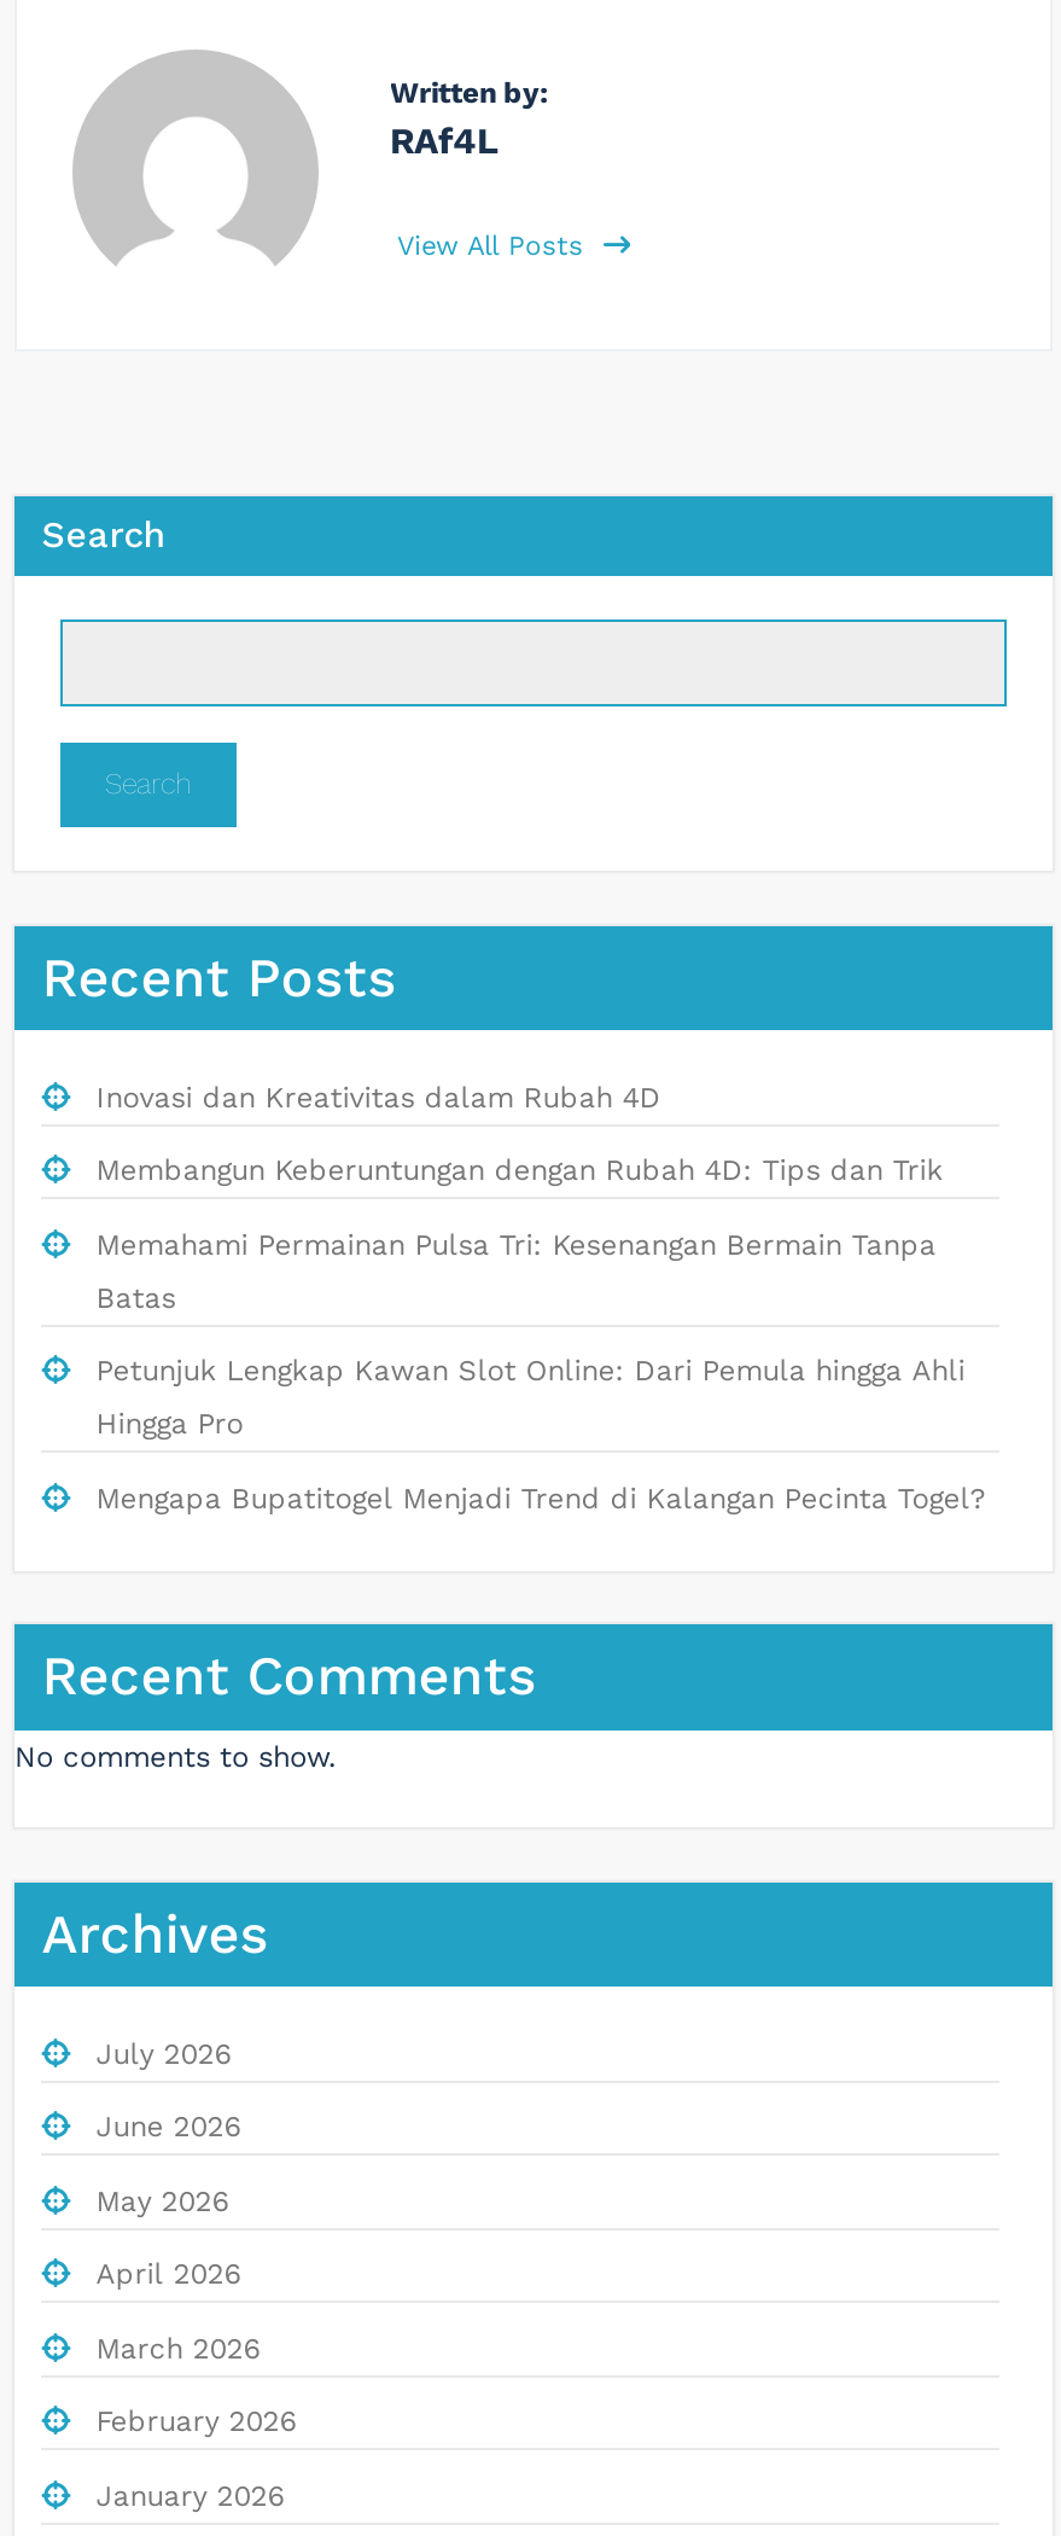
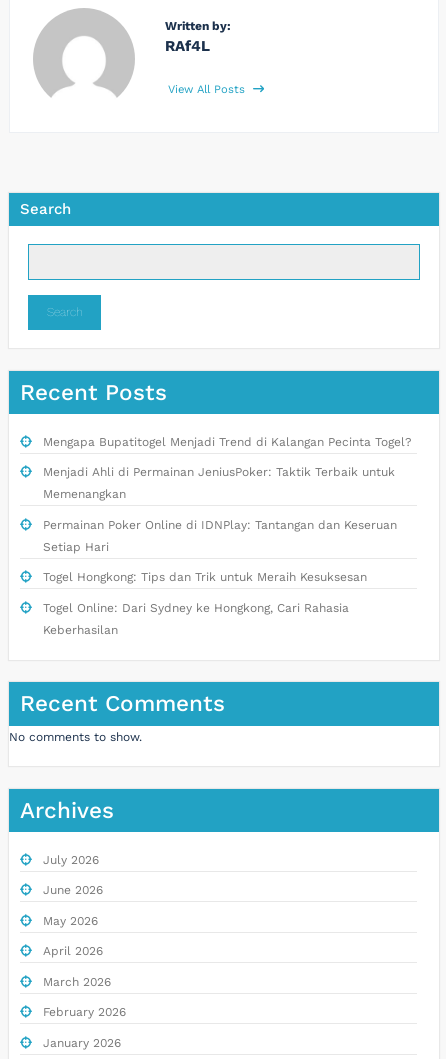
- Inovasi dan Kreativitas dalam Rubah 4D
- Membangun Keberuntungan dengan Rubah 4D: Tips dan Trik
- Memahami Permainan Pulsa Tri: Kesenangan Bermain Tanpa
- Batas
- Petunjuk Lengkap Kawan Slot Online: Dari Pemula hingga Ahli
- Hingga Pro

moved up: Mengapa Bupatitogel Menjadi Trend di Kalangan Pecinta Togel?

+ Menjadi Ahli di Permainan JeniusPoker: Taktik Terbaik untuk
+ Memenangkan
+ Permainan Poker Online di IDNPlay: Tantangan dan Keseruan
+ Setiap Hari
+ Togel Hongkong: Tips dan Trik untuk Meraih Kesuksesan
+ Togel Online: Dari Sydney ke Hongkong, Cari Rahasia
+ Keberhasilan
